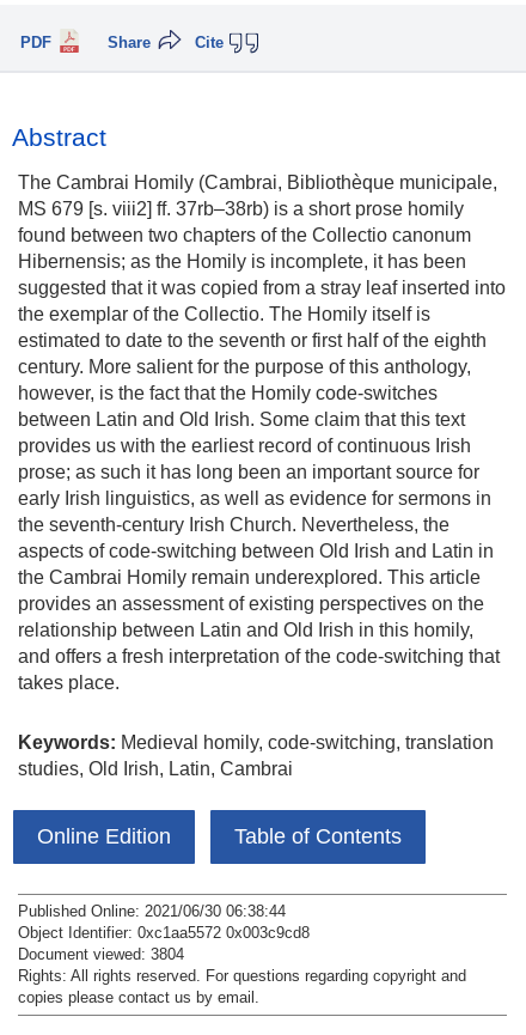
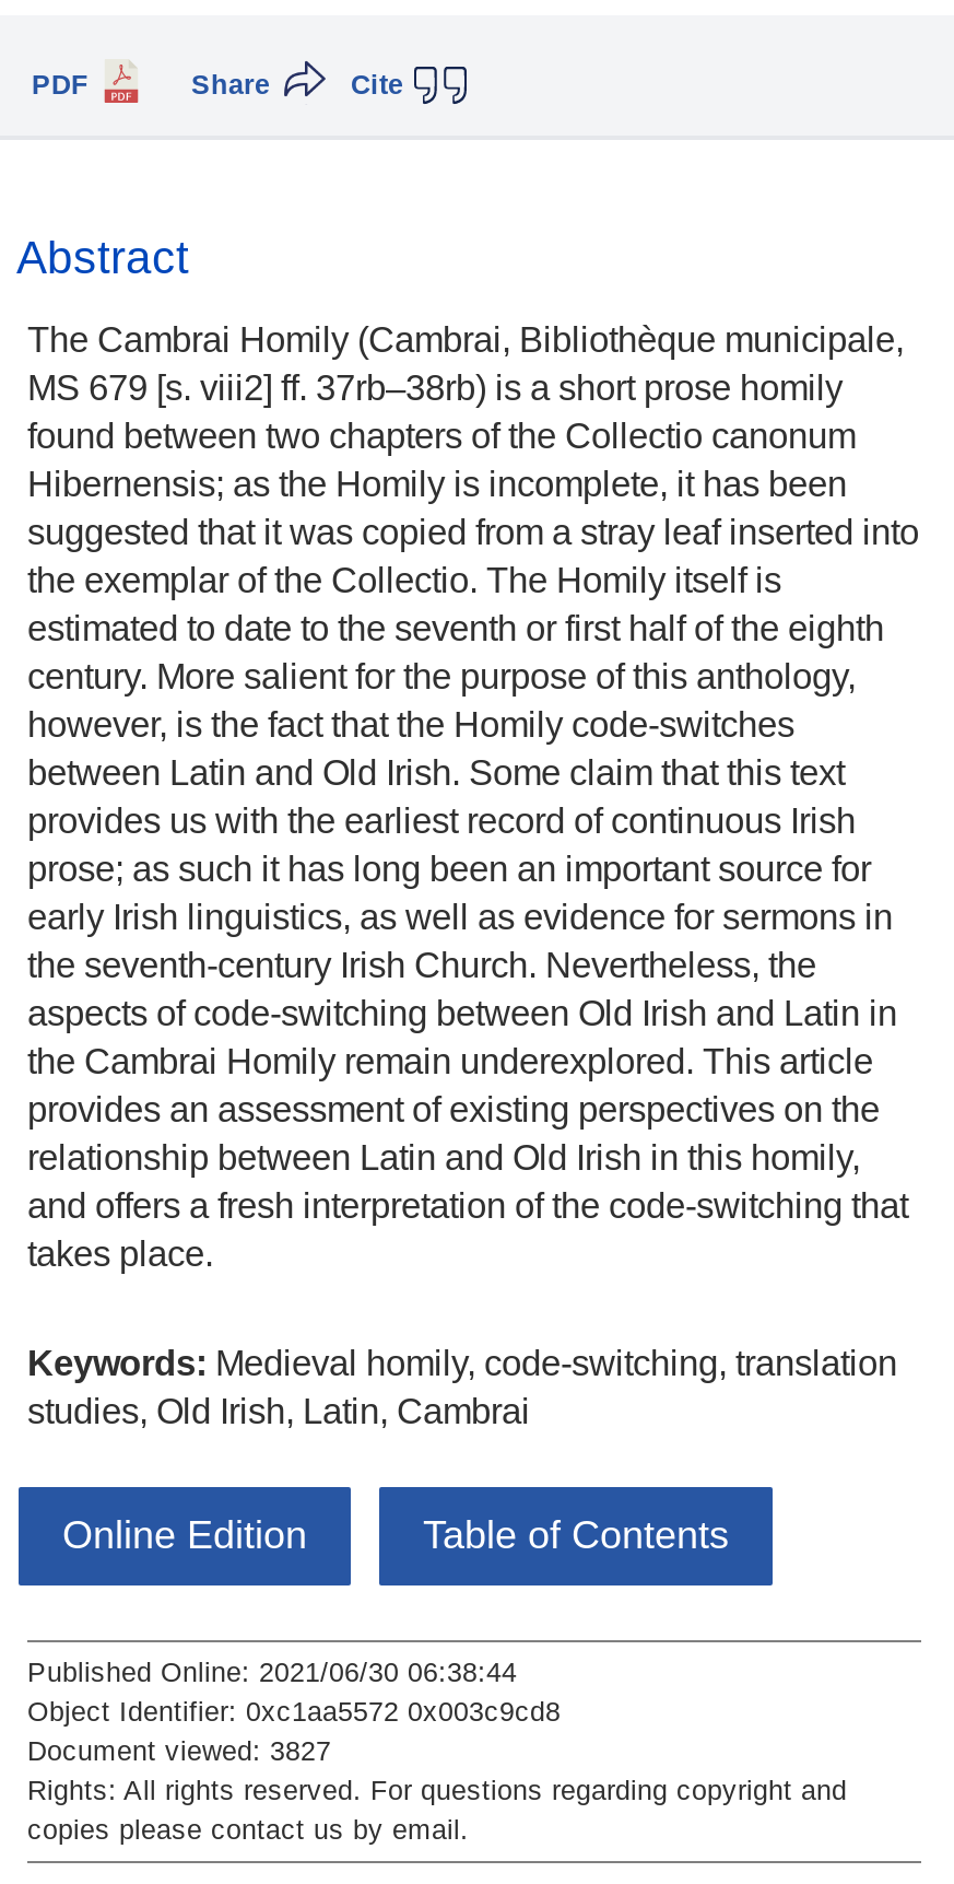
- Document viewed: 3804
+ Document viewed: 3827
